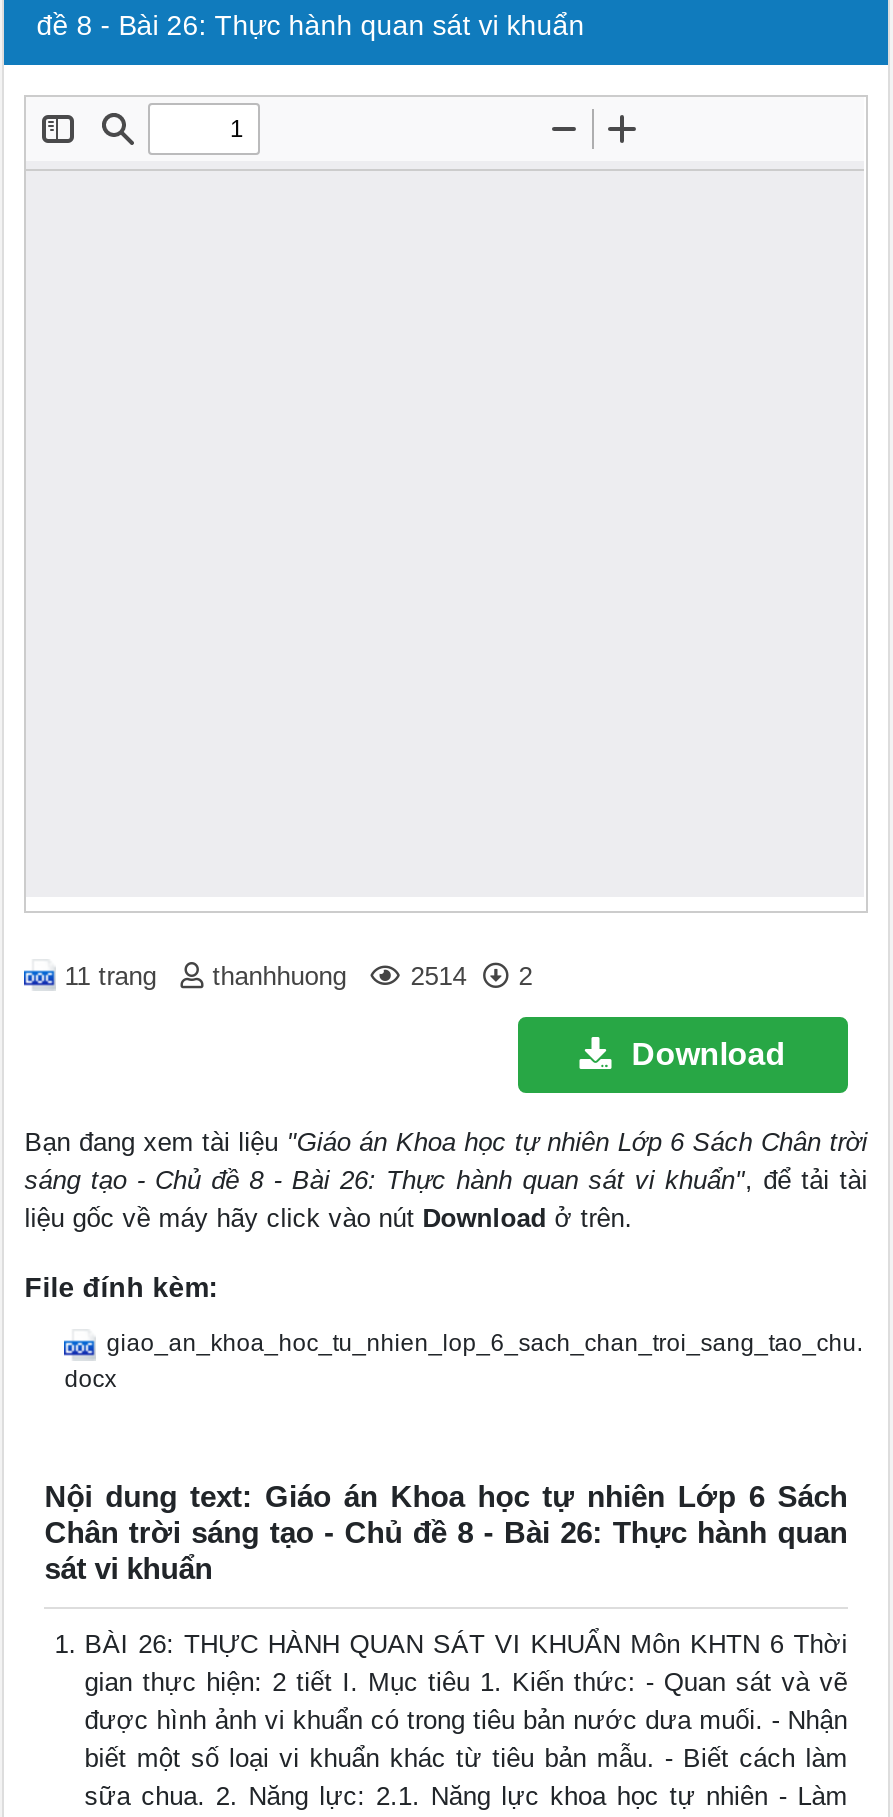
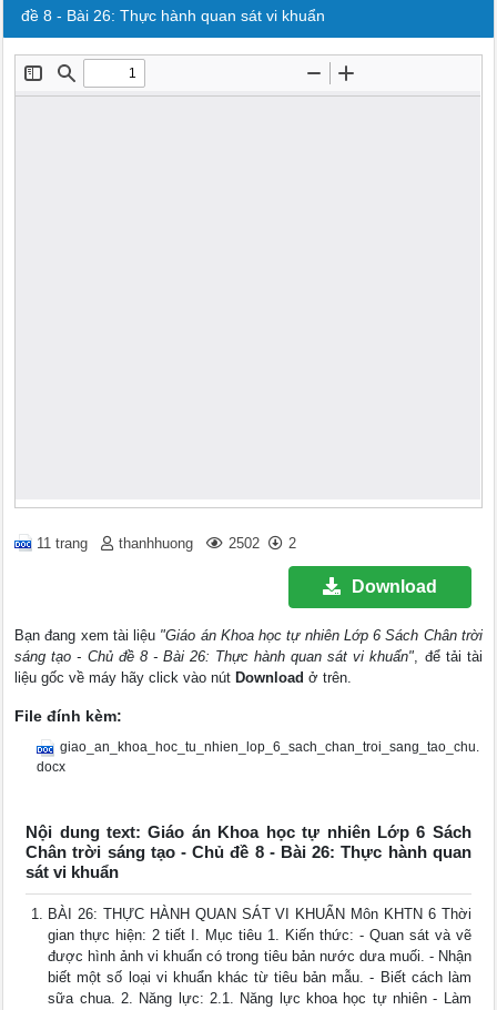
- 2514 2
+ 2502 2
